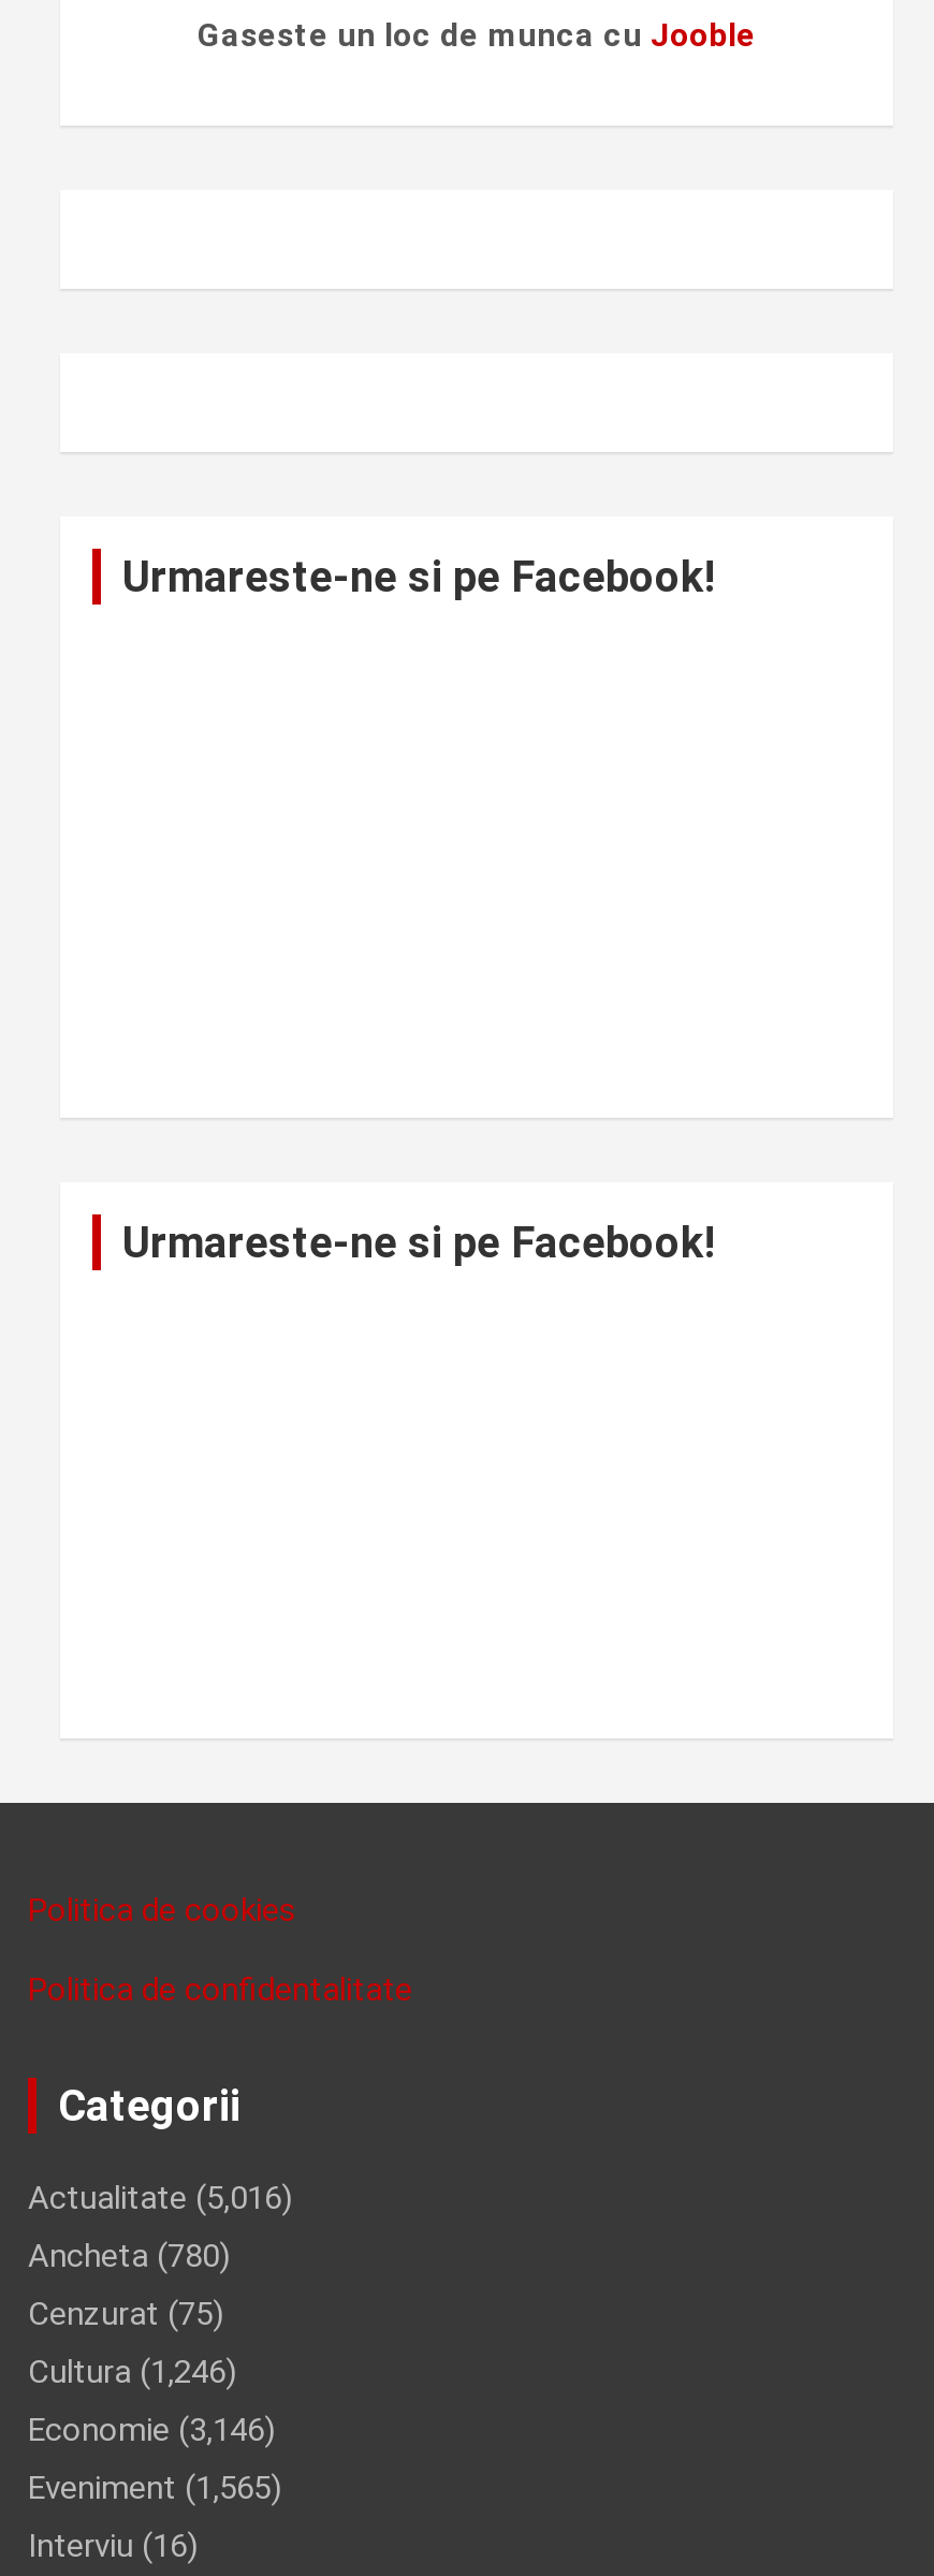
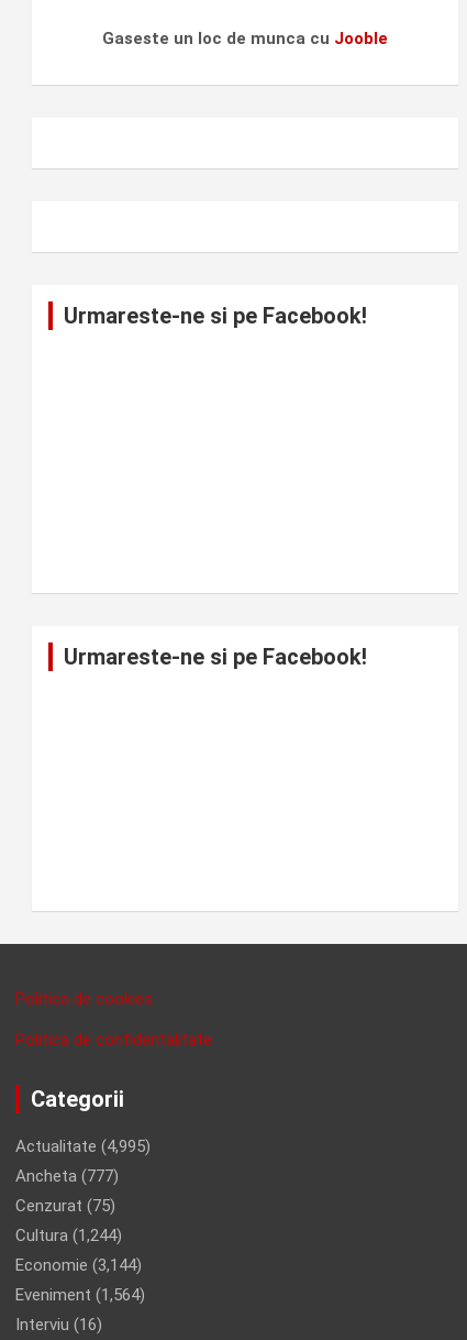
- Actualitate (5,016)
+ Actualitate (4,995)

- Ancheta (780)
+ Ancheta (777)

- Cultura (1,246)
+ Cultura (1,244)

- Economie (3,146)
+ Economie (3,144)

- Eveniment (1,565)
+ Eveniment (1,564)
